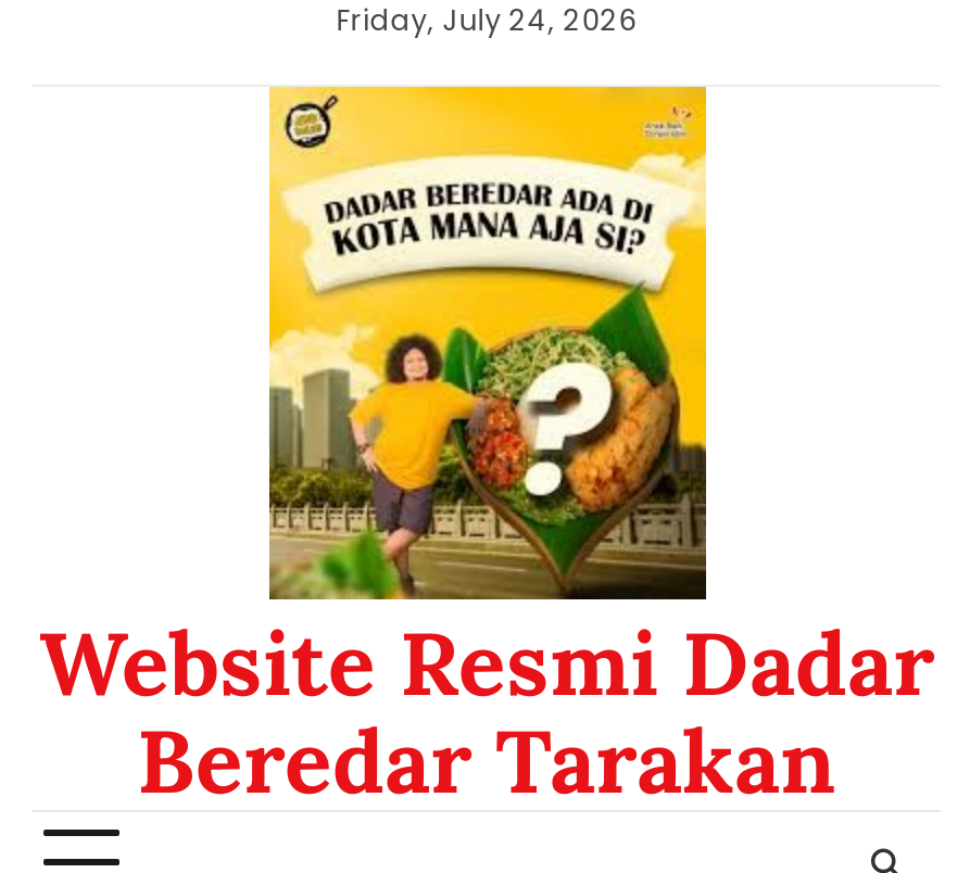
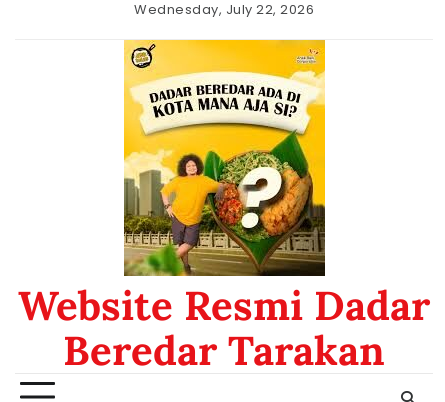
- Friday, July 24, 2026
+ Wednesday, July 22, 2026
